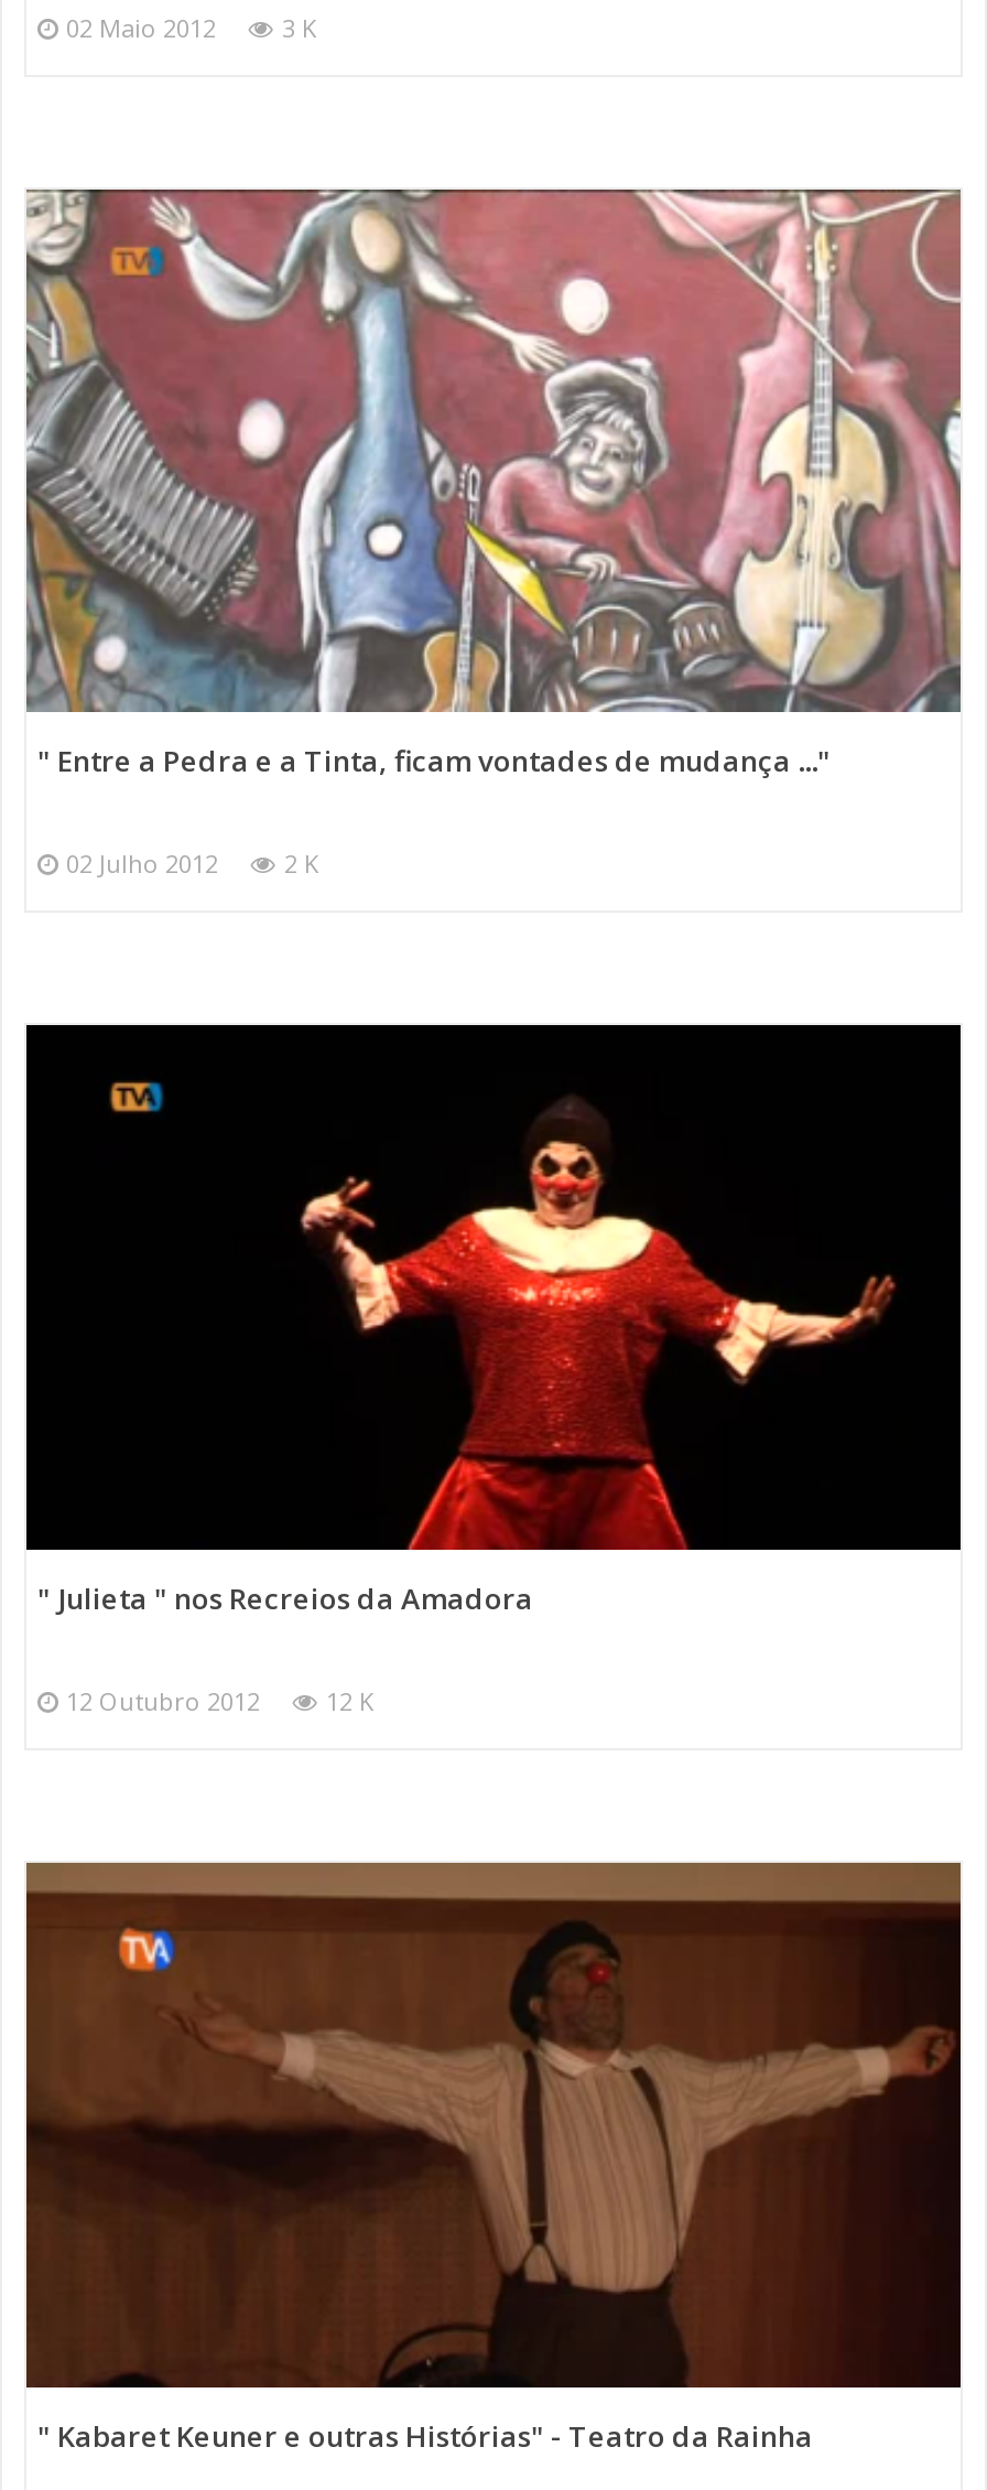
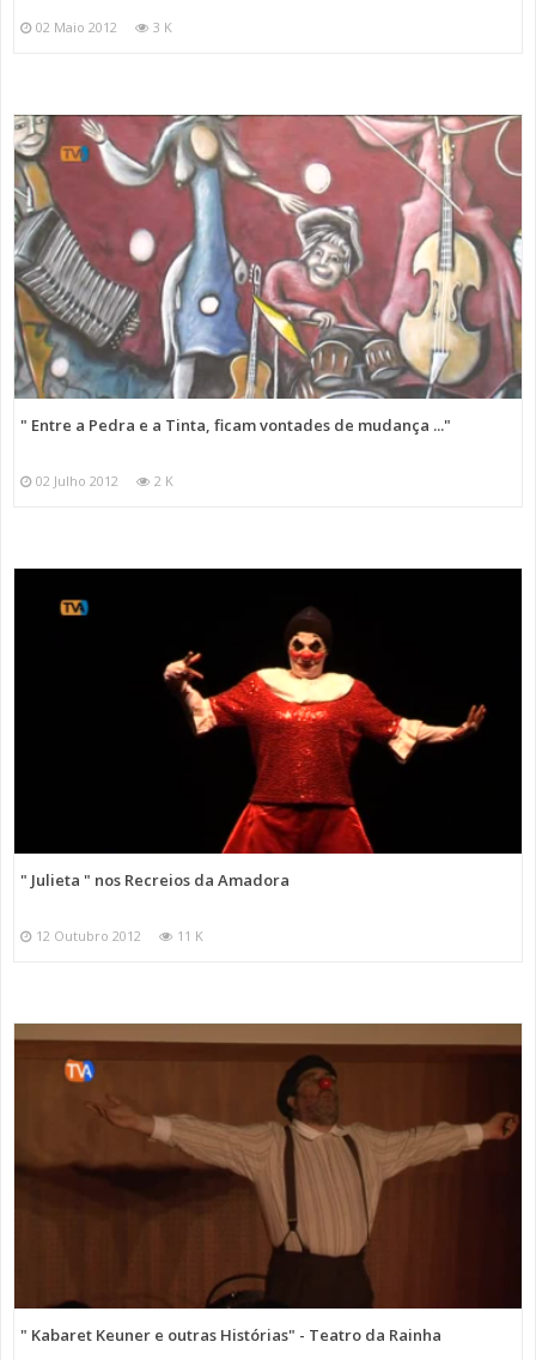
- 12 Outubro 2012 12 K
+ 12 Outubro 2012 11 K
